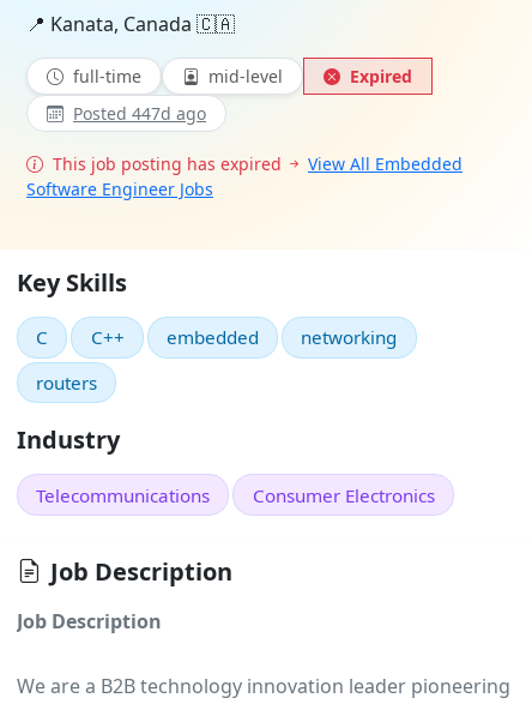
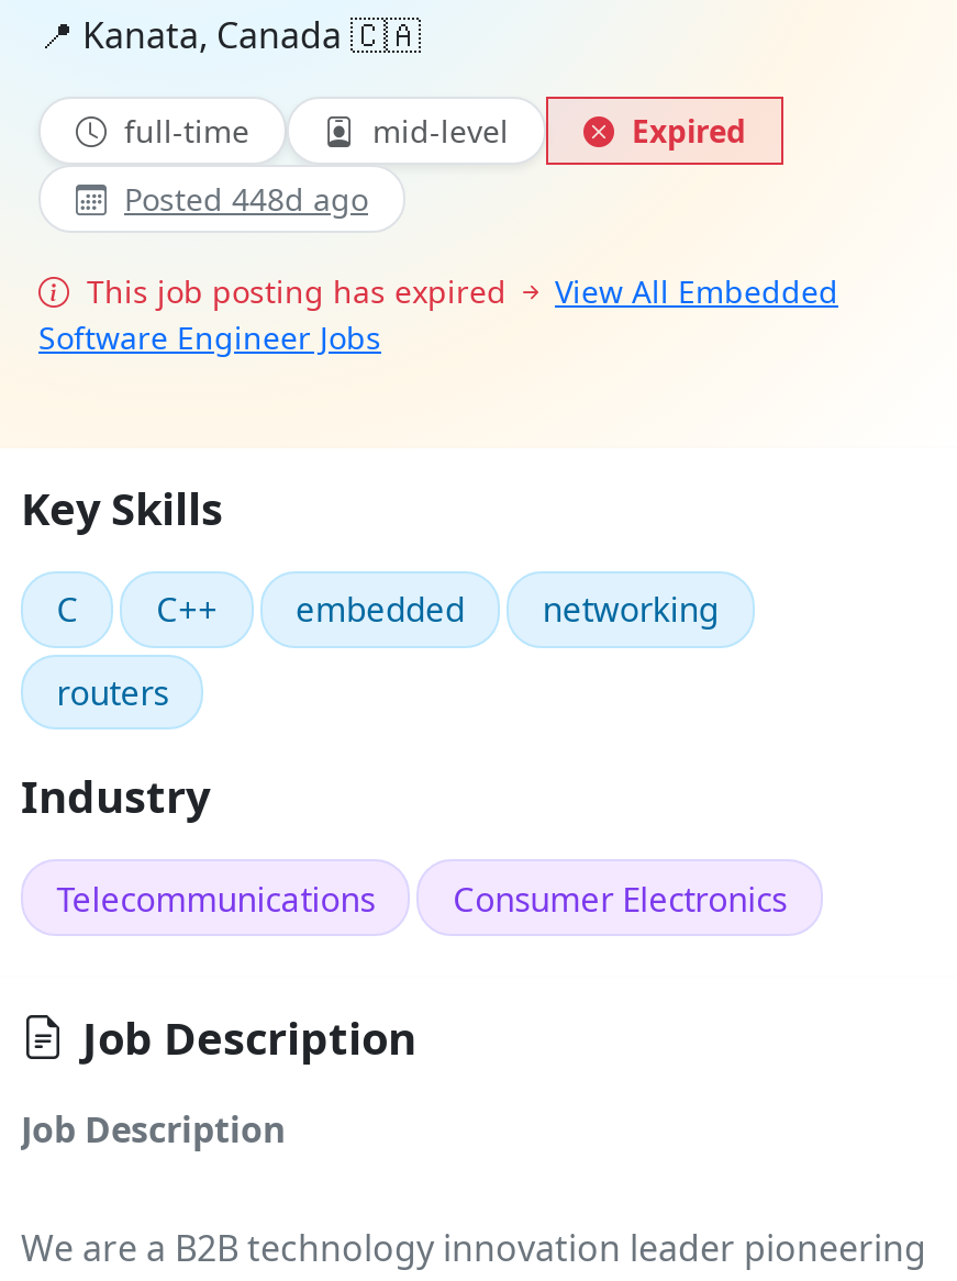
- Posted 447d ago
+ Posted 448d ago
